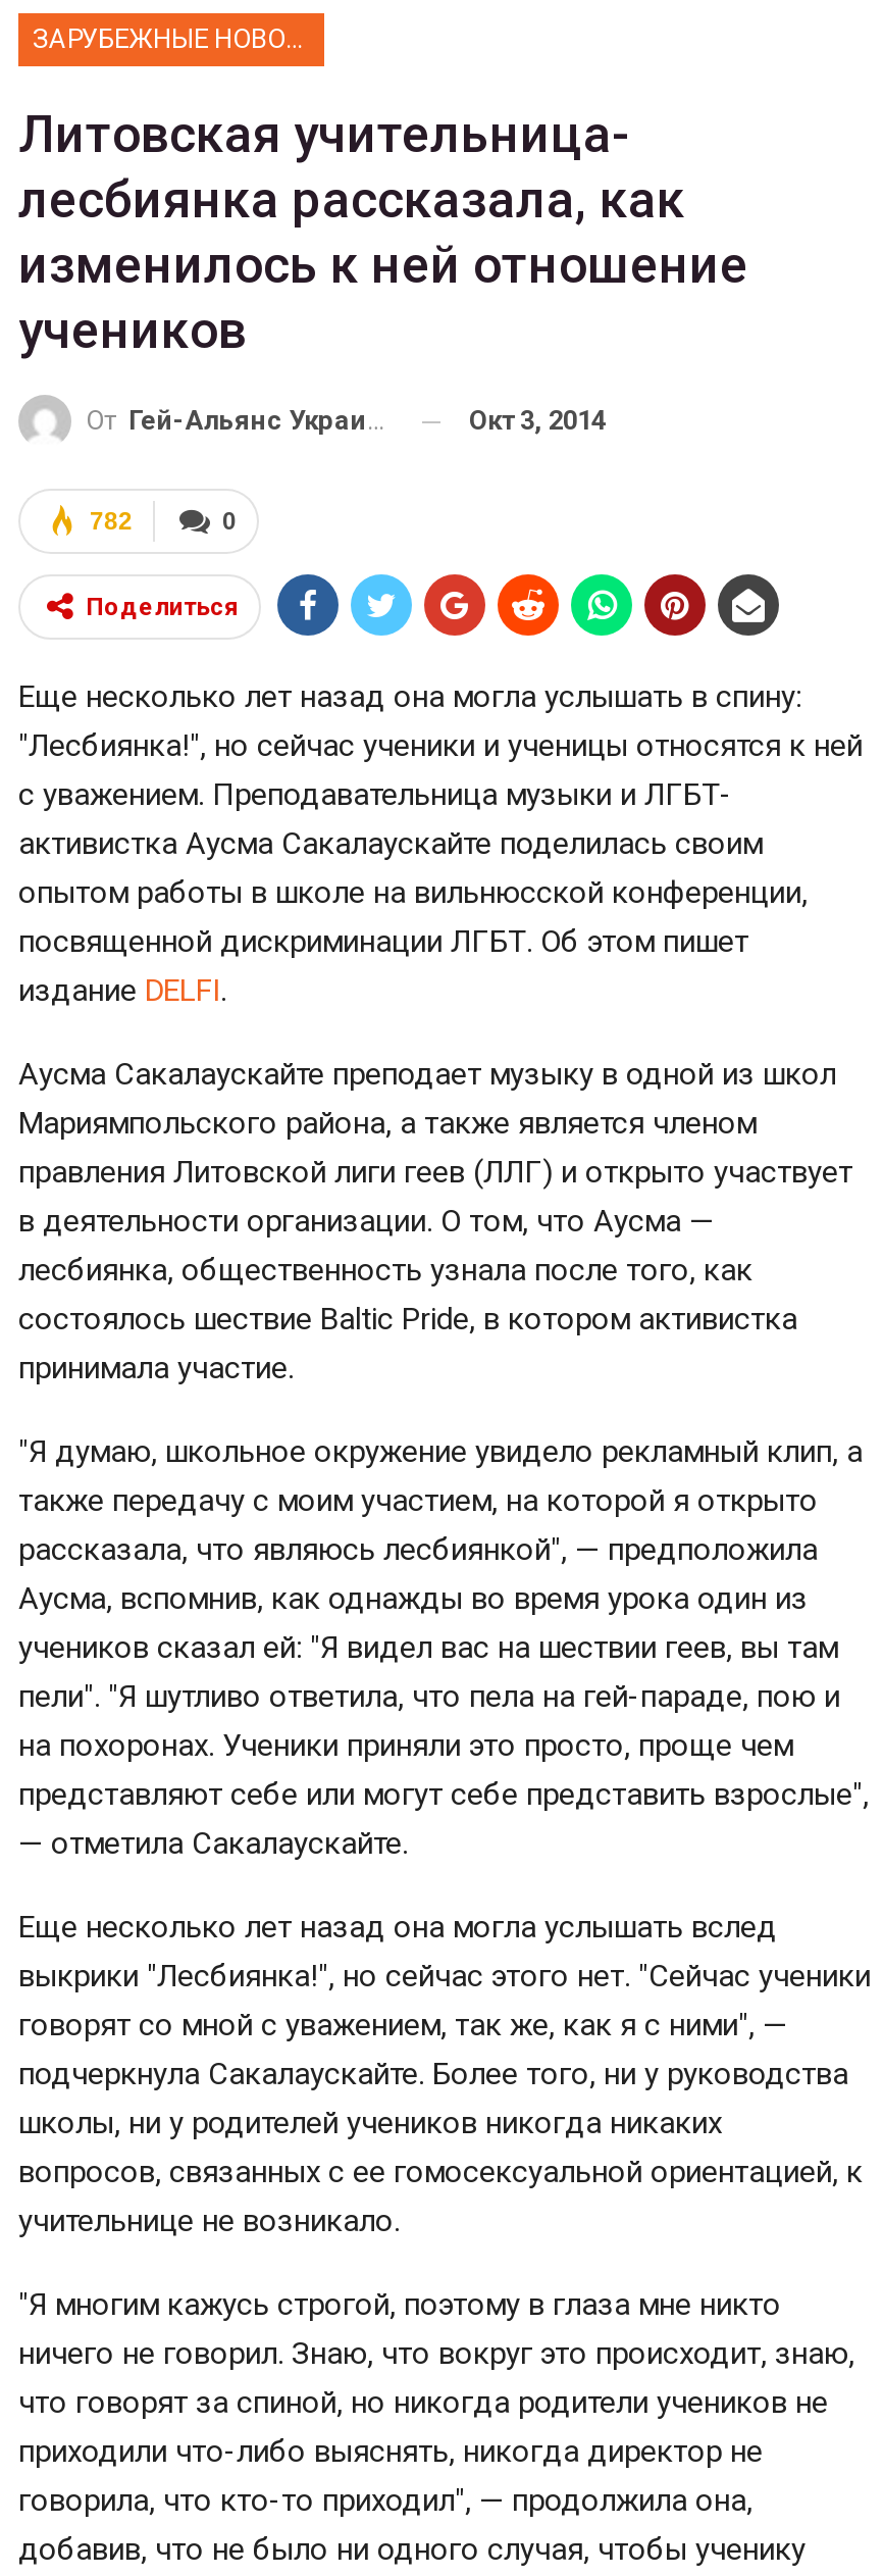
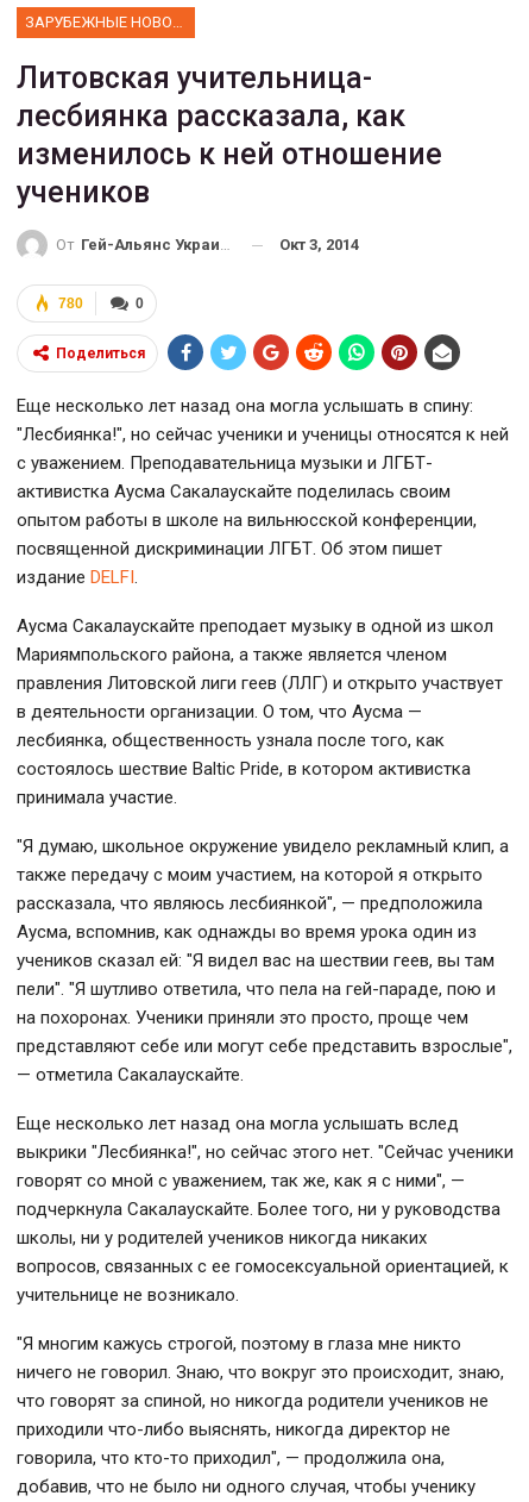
- 782
+ 780
